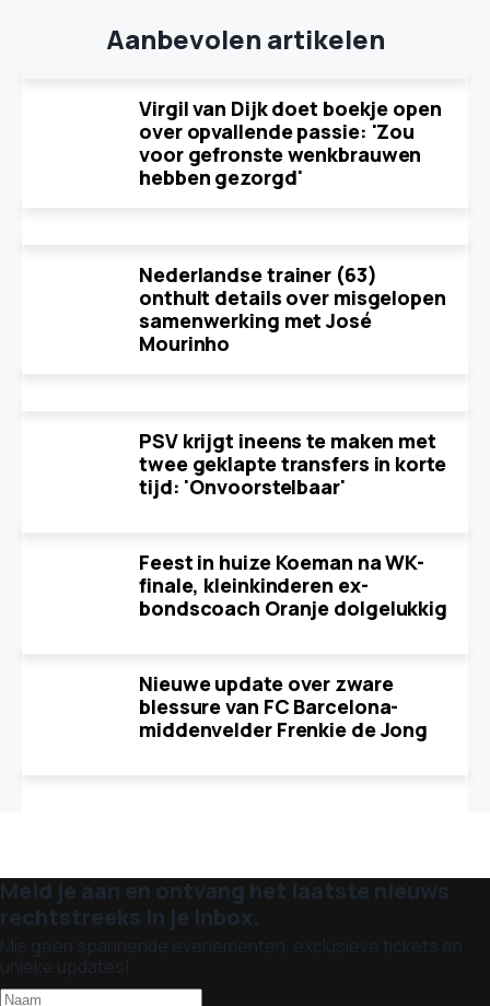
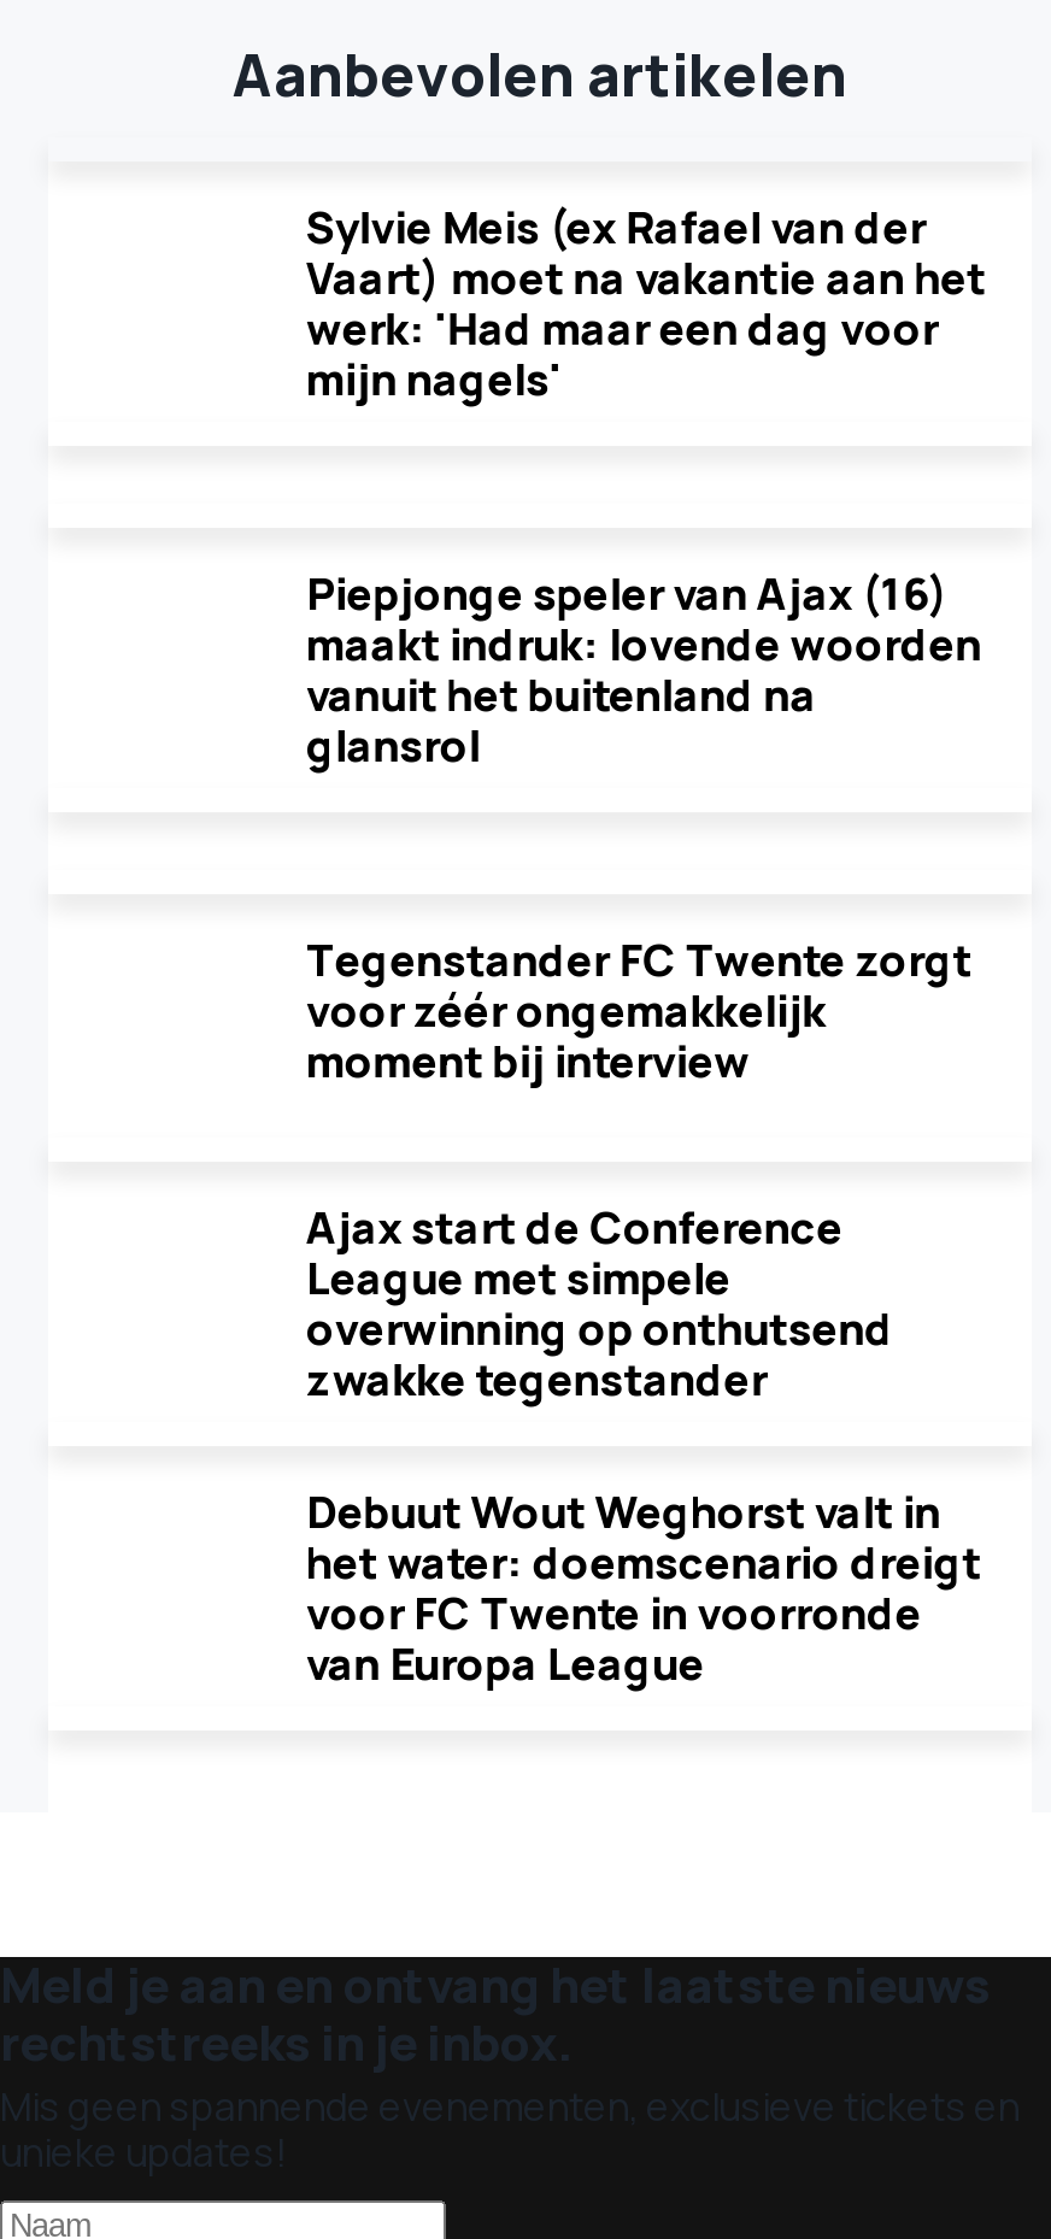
- Virgil van Dijk doet boekje open
- over opvallende passie: 'Zou
- voor gefronste wenkbrauwen
- hebben gezorgd'
+ Sylvie Meis (ex Rafael van der
+ Vaart) moet na vakantie aan het
+ werk: 'Had maar een dag voor
+ mijn nagels'

- Nederlandse trainer (63)
- onthult details over misgelopen
- samenwerking met José
- Mourinho
+ Piepjonge speler van Ajax (16)
+ maakt indruk: lovende woorden
+ vanuit het buitenland na
+ glansrol

- PSV krijgt ineens te maken met
- twee geklapte transfers in korte
- tijd: 'Onvoorstelbaar'
+ Tegenstander FC Twente zorgt
+ voor zéér ongemakkelijk
+ moment bij interview

- Feest in huize Koeman na WK-
- finale, kleinkinderen ex-
- bondscoach Oranje dolgelukkig
+ Ajax start de Conference
+ League met simpele
+ overwinning op onthutsend
+ zwakke tegenstander

- Nieuwe update over zware
- blessure van FC Barcelona-
- middenvelder Frenkie de Jong
+ Debuut Wout Weghorst valt in
+ het water: doemscenario dreigt
+ voor FC Twente in voorronde
+ van Europa League
